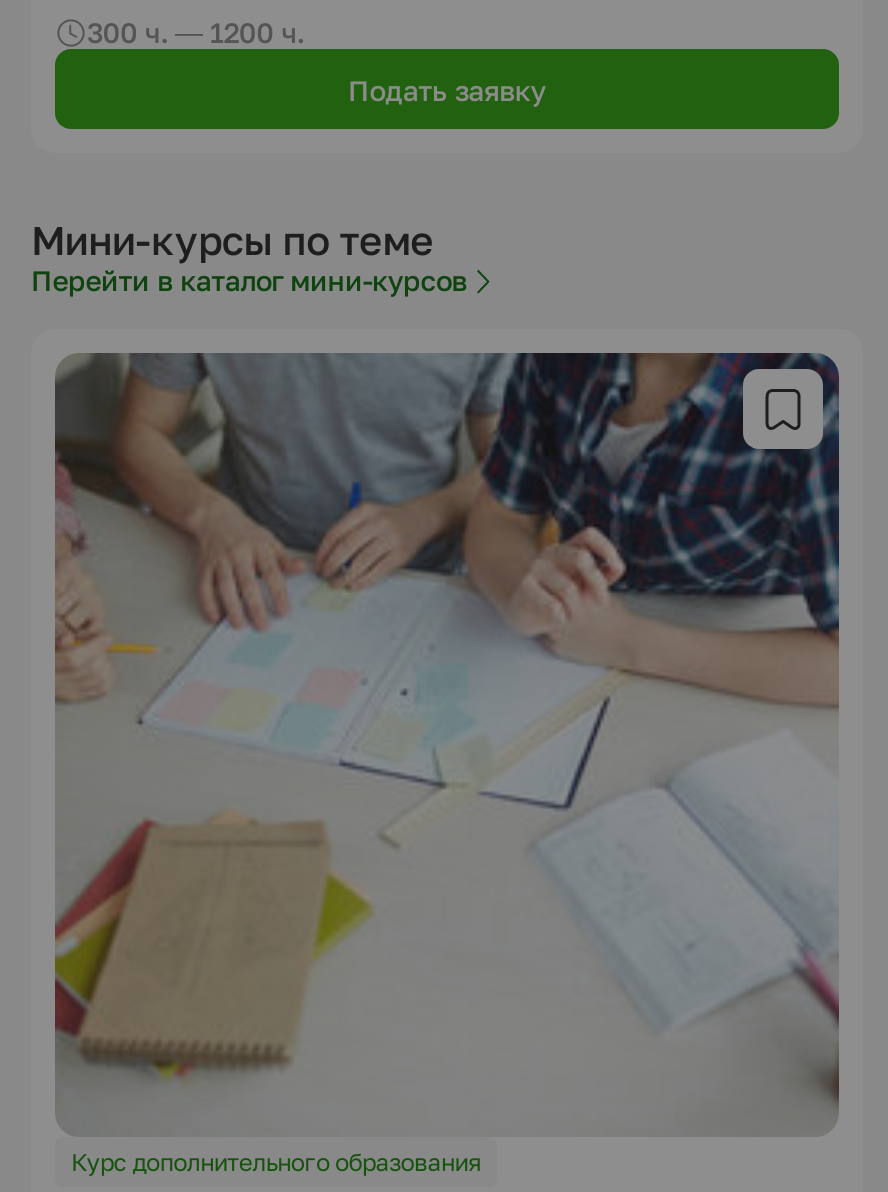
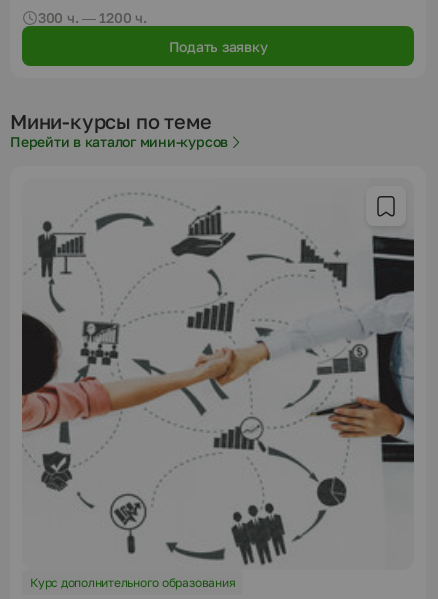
- [image]
+ [image]
